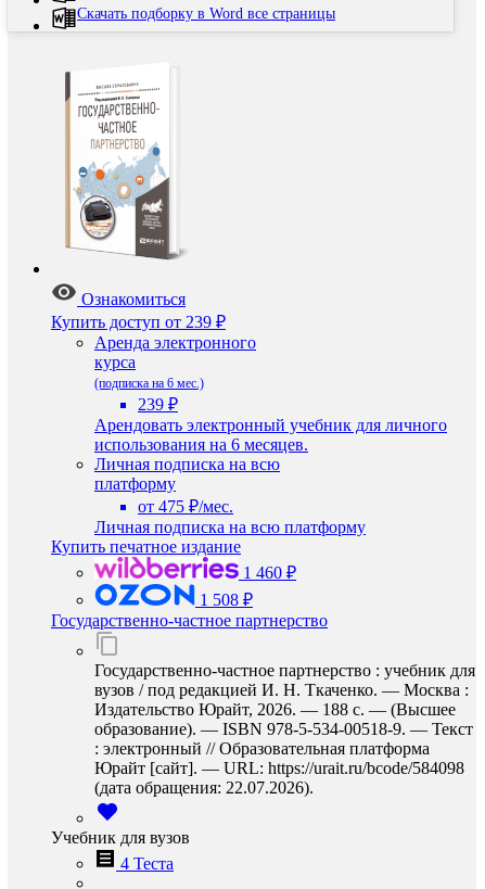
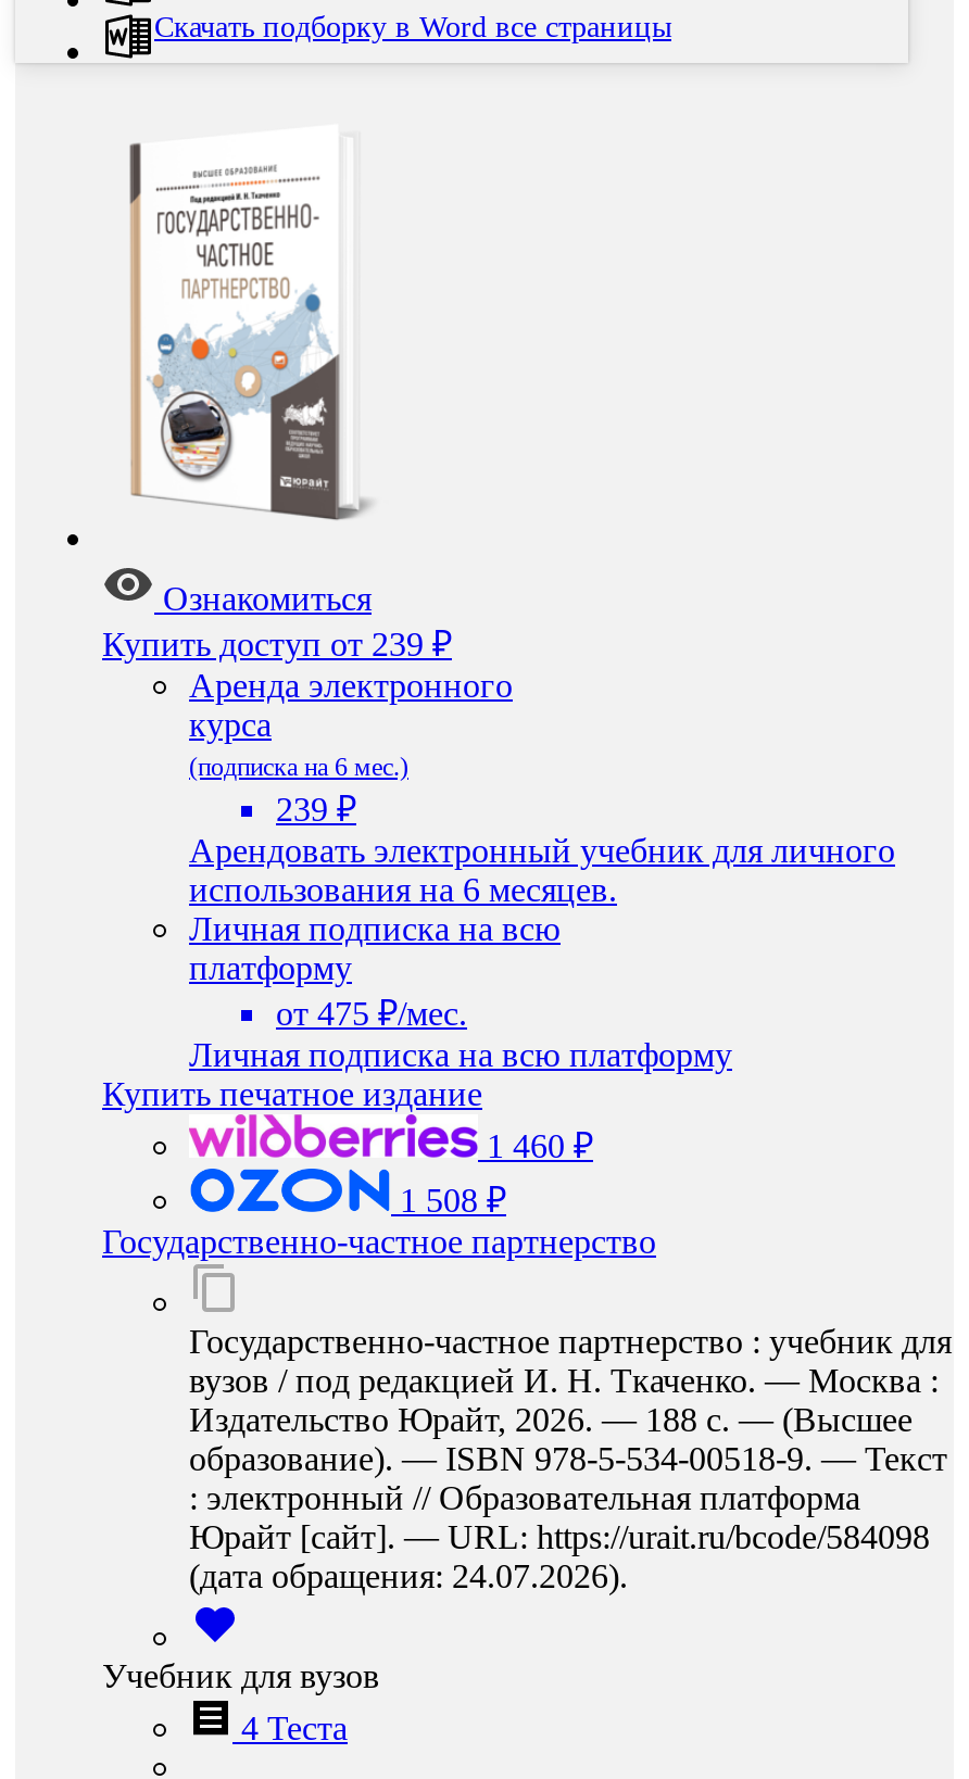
- (дата обращения: 22.07.2026).
+ (дата обращения: 24.07.2026).
